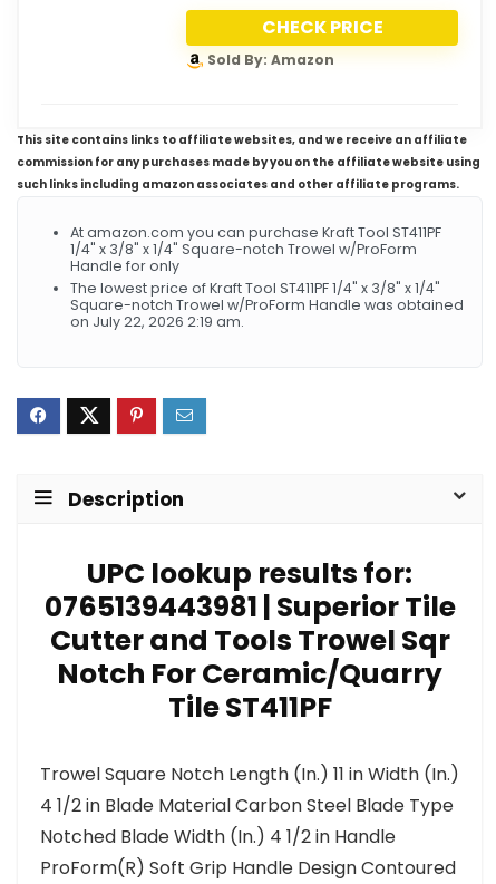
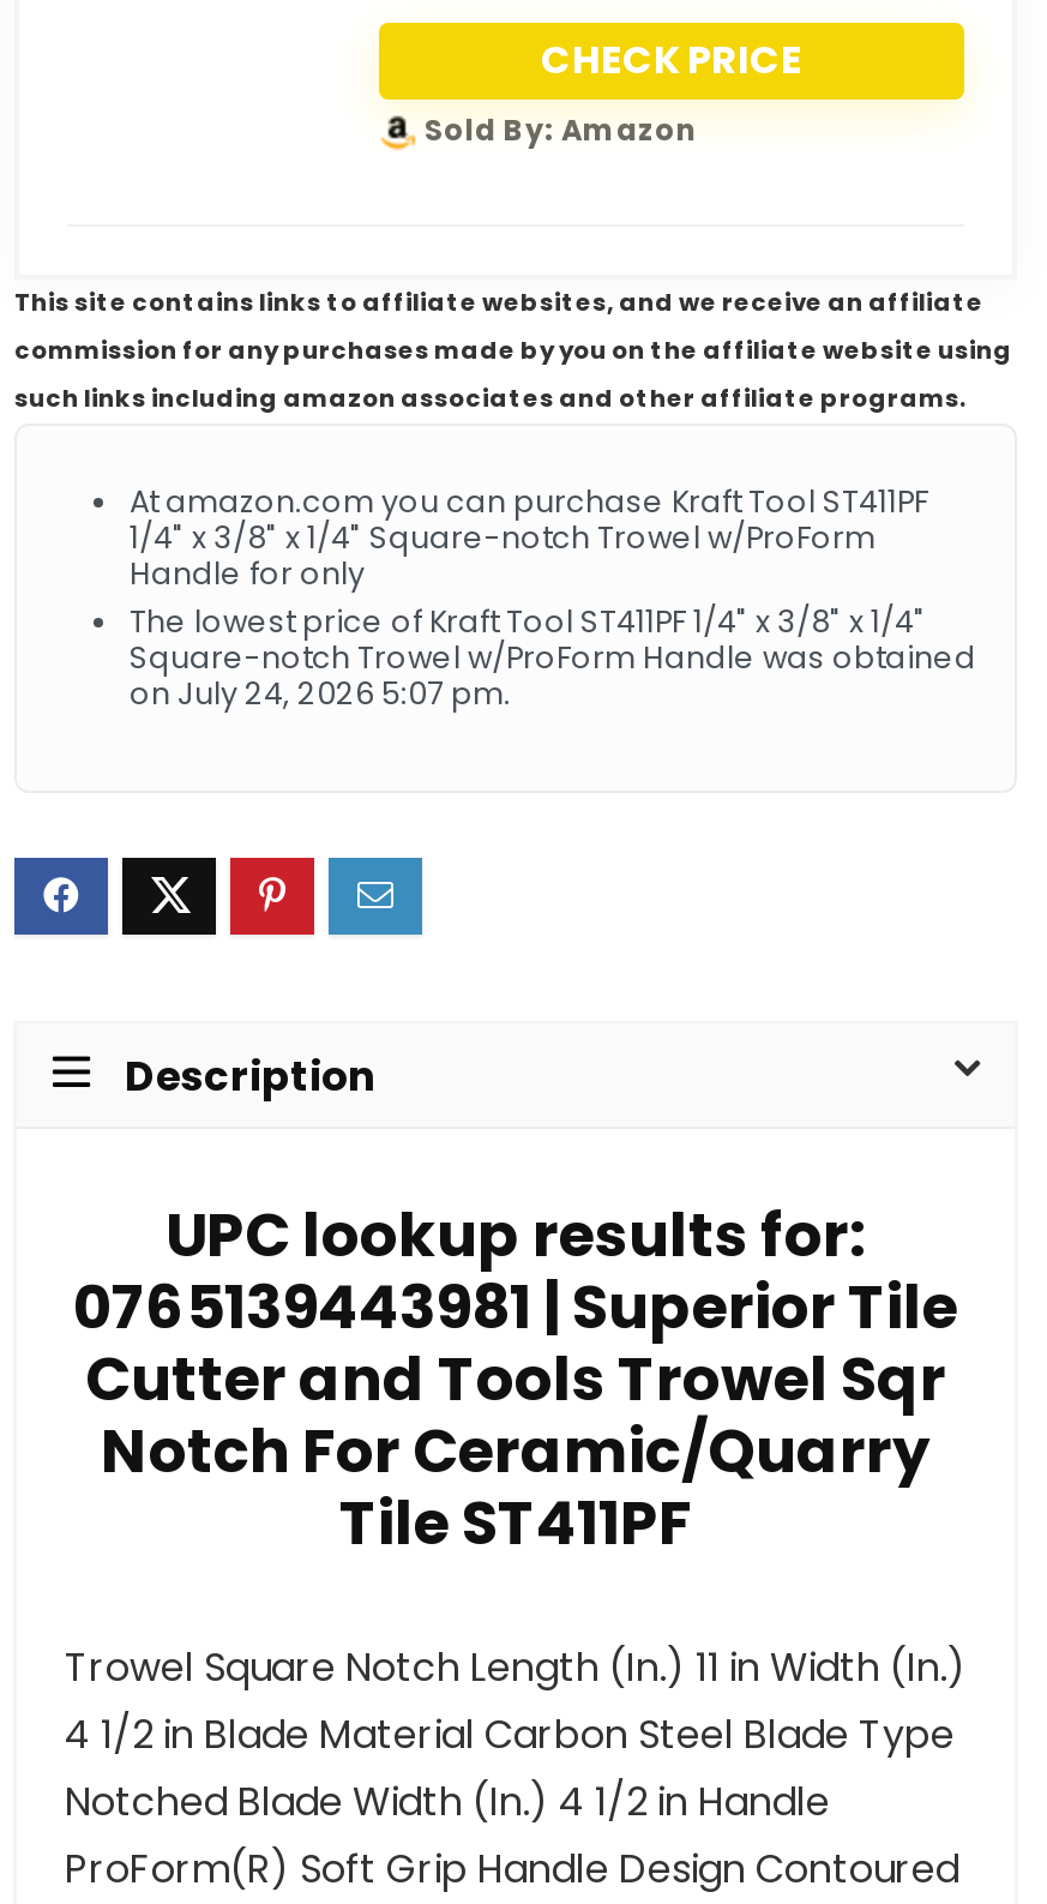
- on July 22, 2026 2:19 am.
+ on July 24, 2026 5:07 pm.
